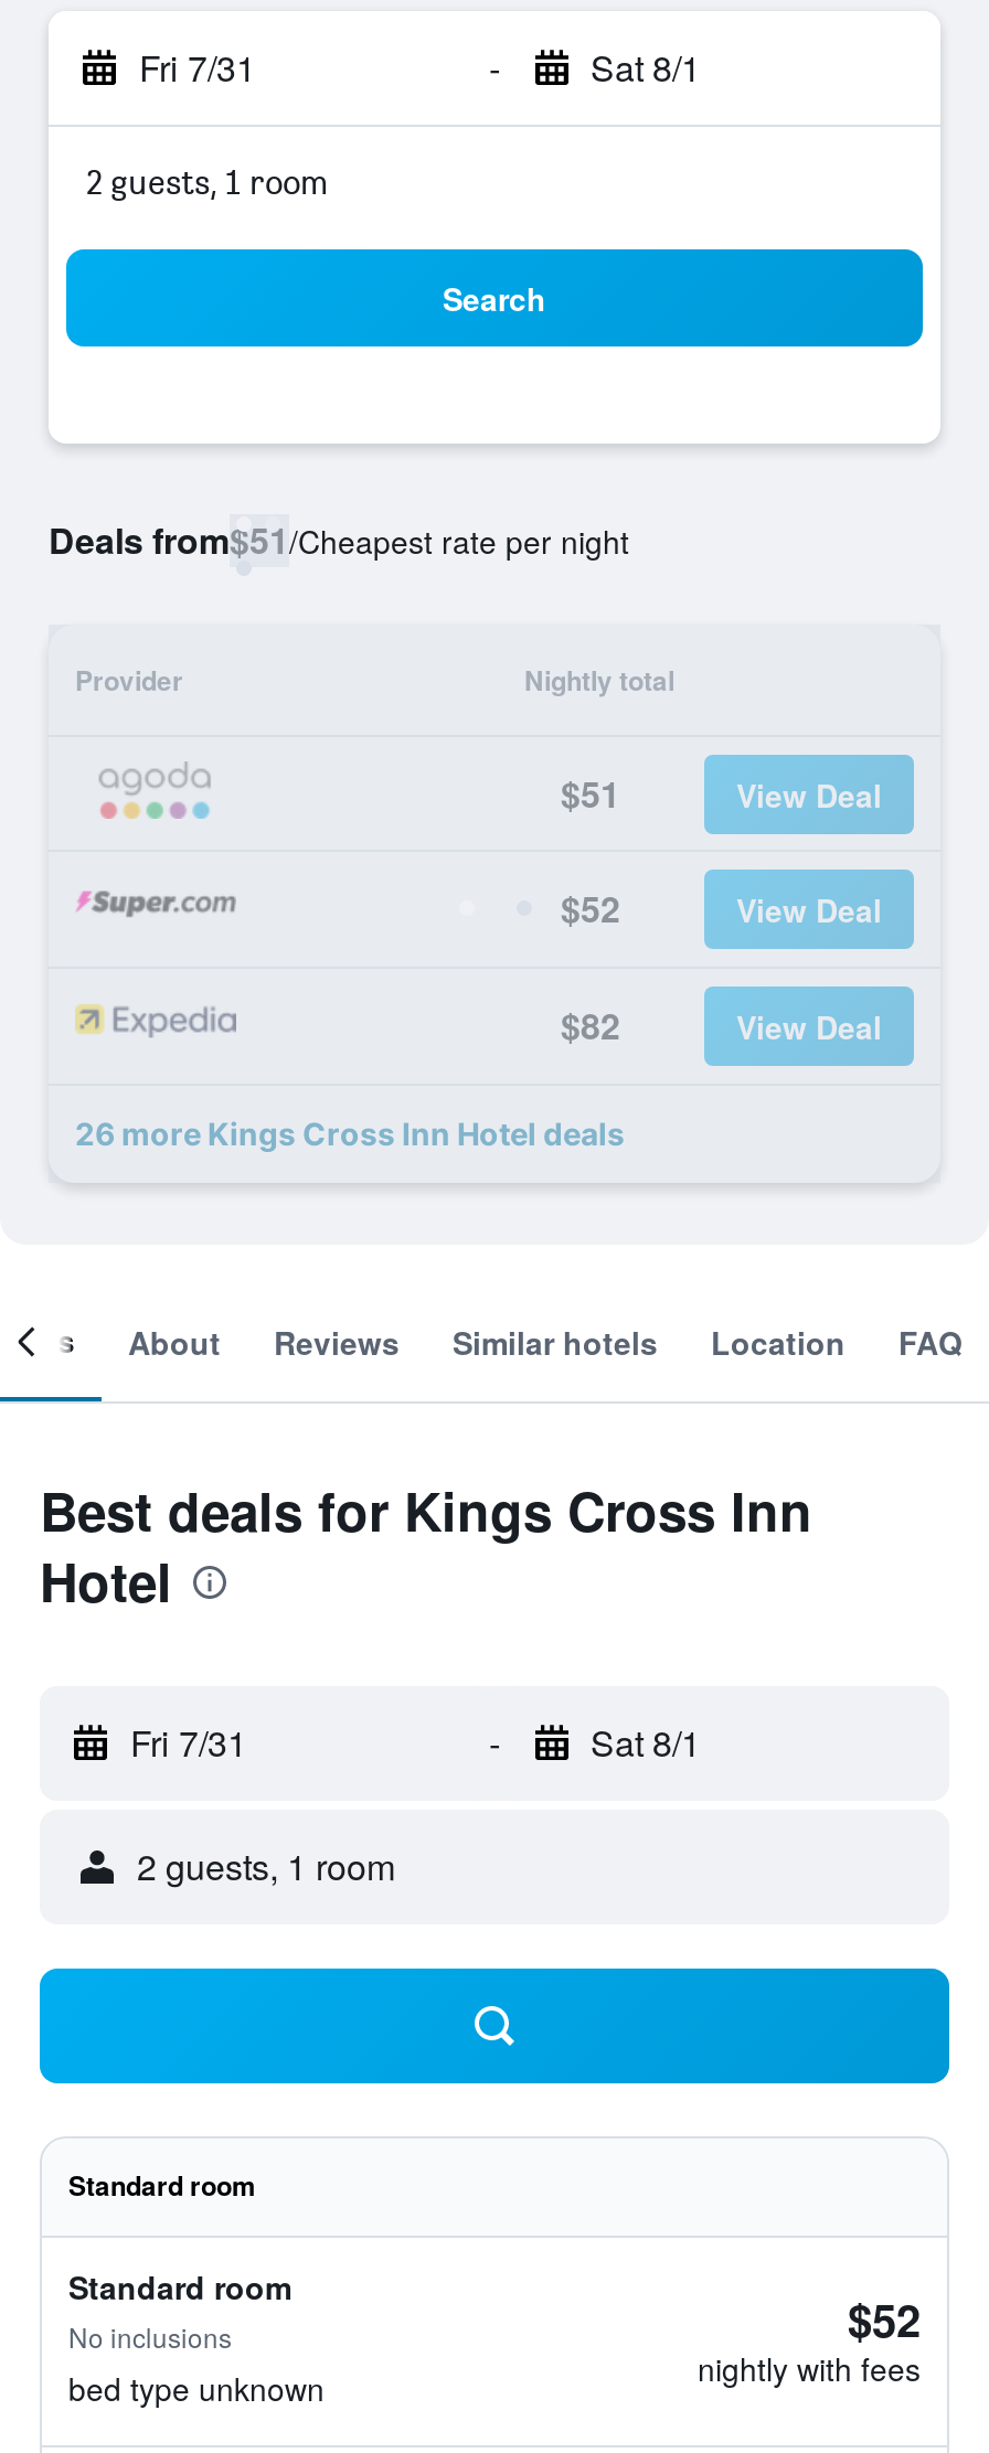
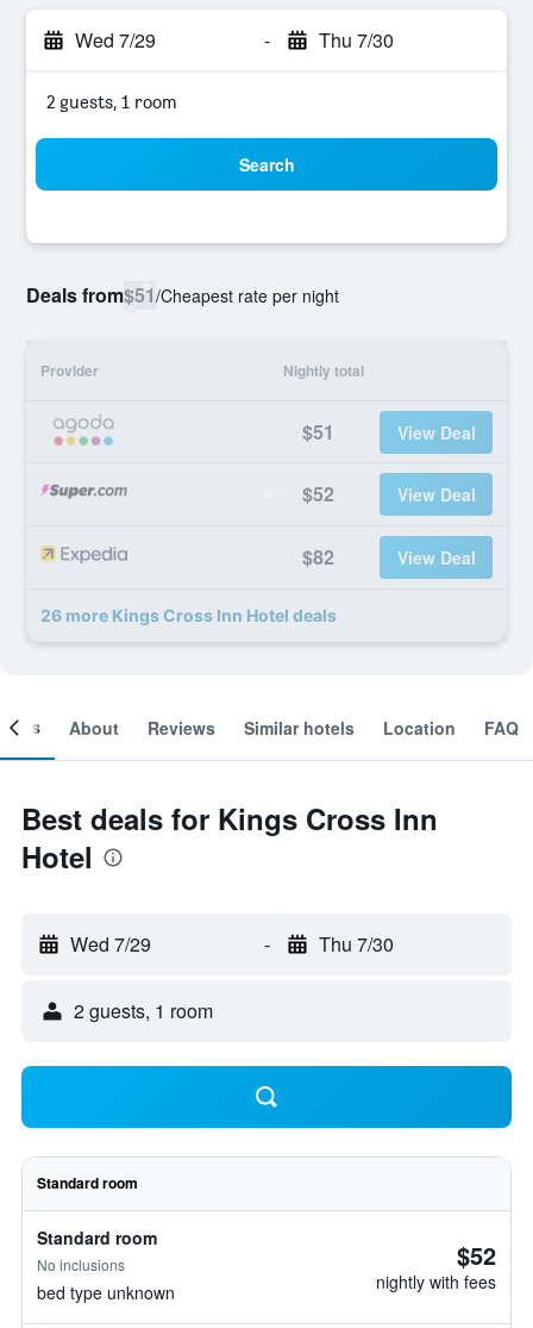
- Fri 7/31
+ Wed 7/29

- Sat 8/1
+ Thu 7/30

- Fri 7/31
+ Wed 7/29

- Sat 8/1
+ Thu 7/30
